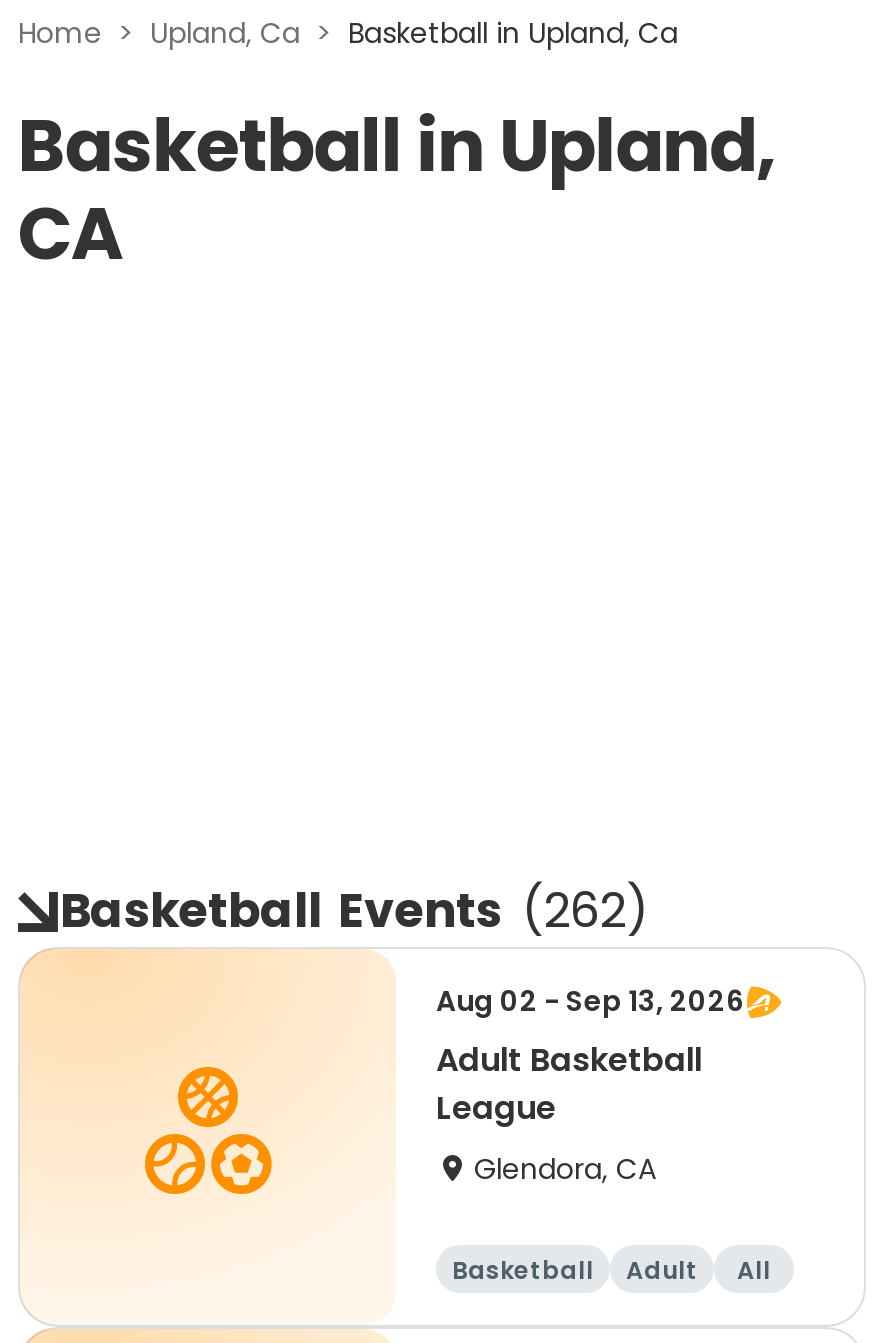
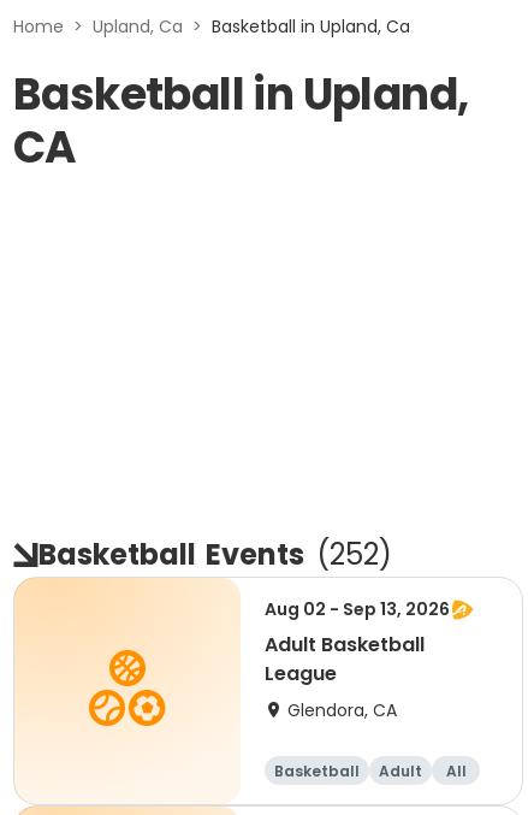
- Basketball Events (262)
+ Basketball Events (252)
